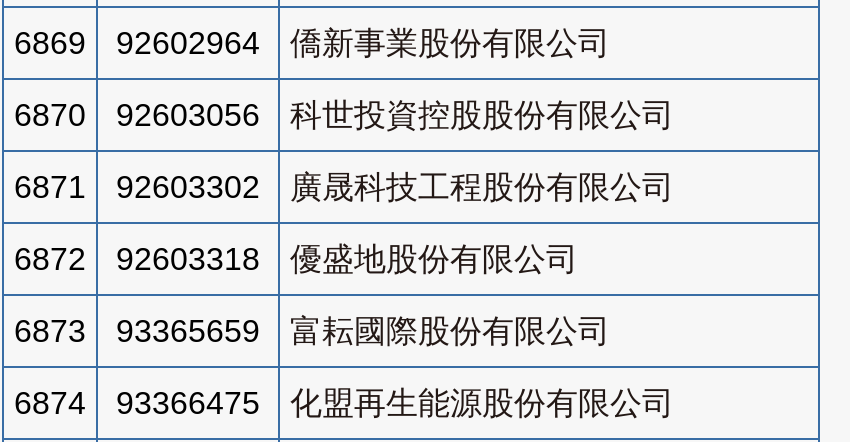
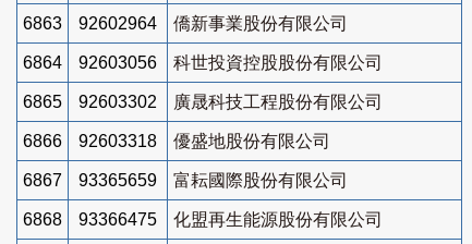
- 6869 92602964 僑新事業股份有限公司
+ 6863 92602964 僑新事業股份有限公司

- 6870 92603056 科世投資控股股份有限公司
+ 6864 92603056 科世投資控股股份有限公司

- 6871 92603302 廣晟科技工程股份有限公司
+ 6865 92603302 廣晟科技工程股份有限公司

- 6872 92603318 優盛地股份有限公司
+ 6866 92603318 優盛地股份有限公司

- 6873 93365659 富耘國際股份有限公司
+ 6867 93365659 富耘國際股份有限公司

- 6874 93366475 化盟再生能源股份有限公司
+ 6868 93366475 化盟再生能源股份有限公司
